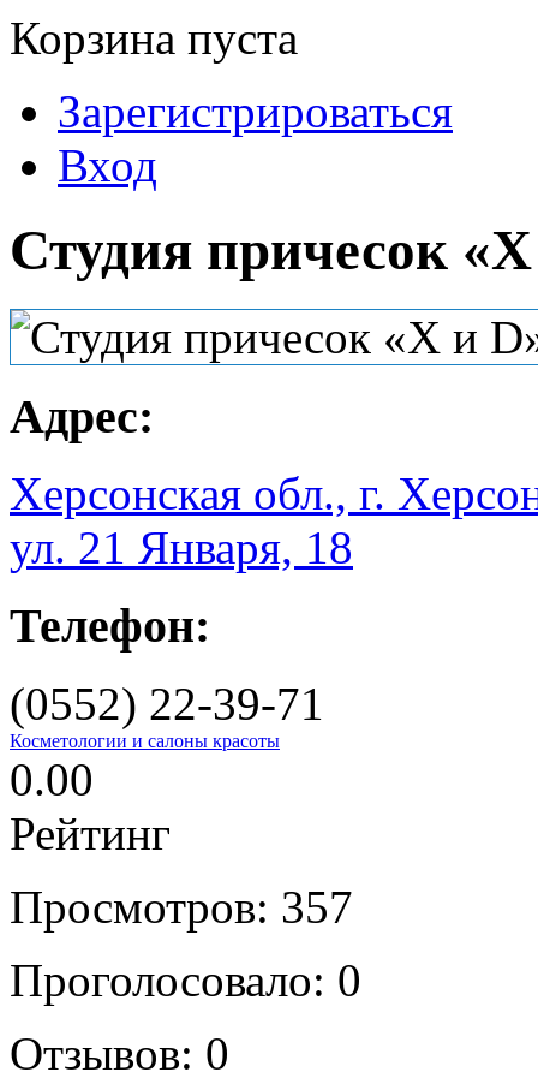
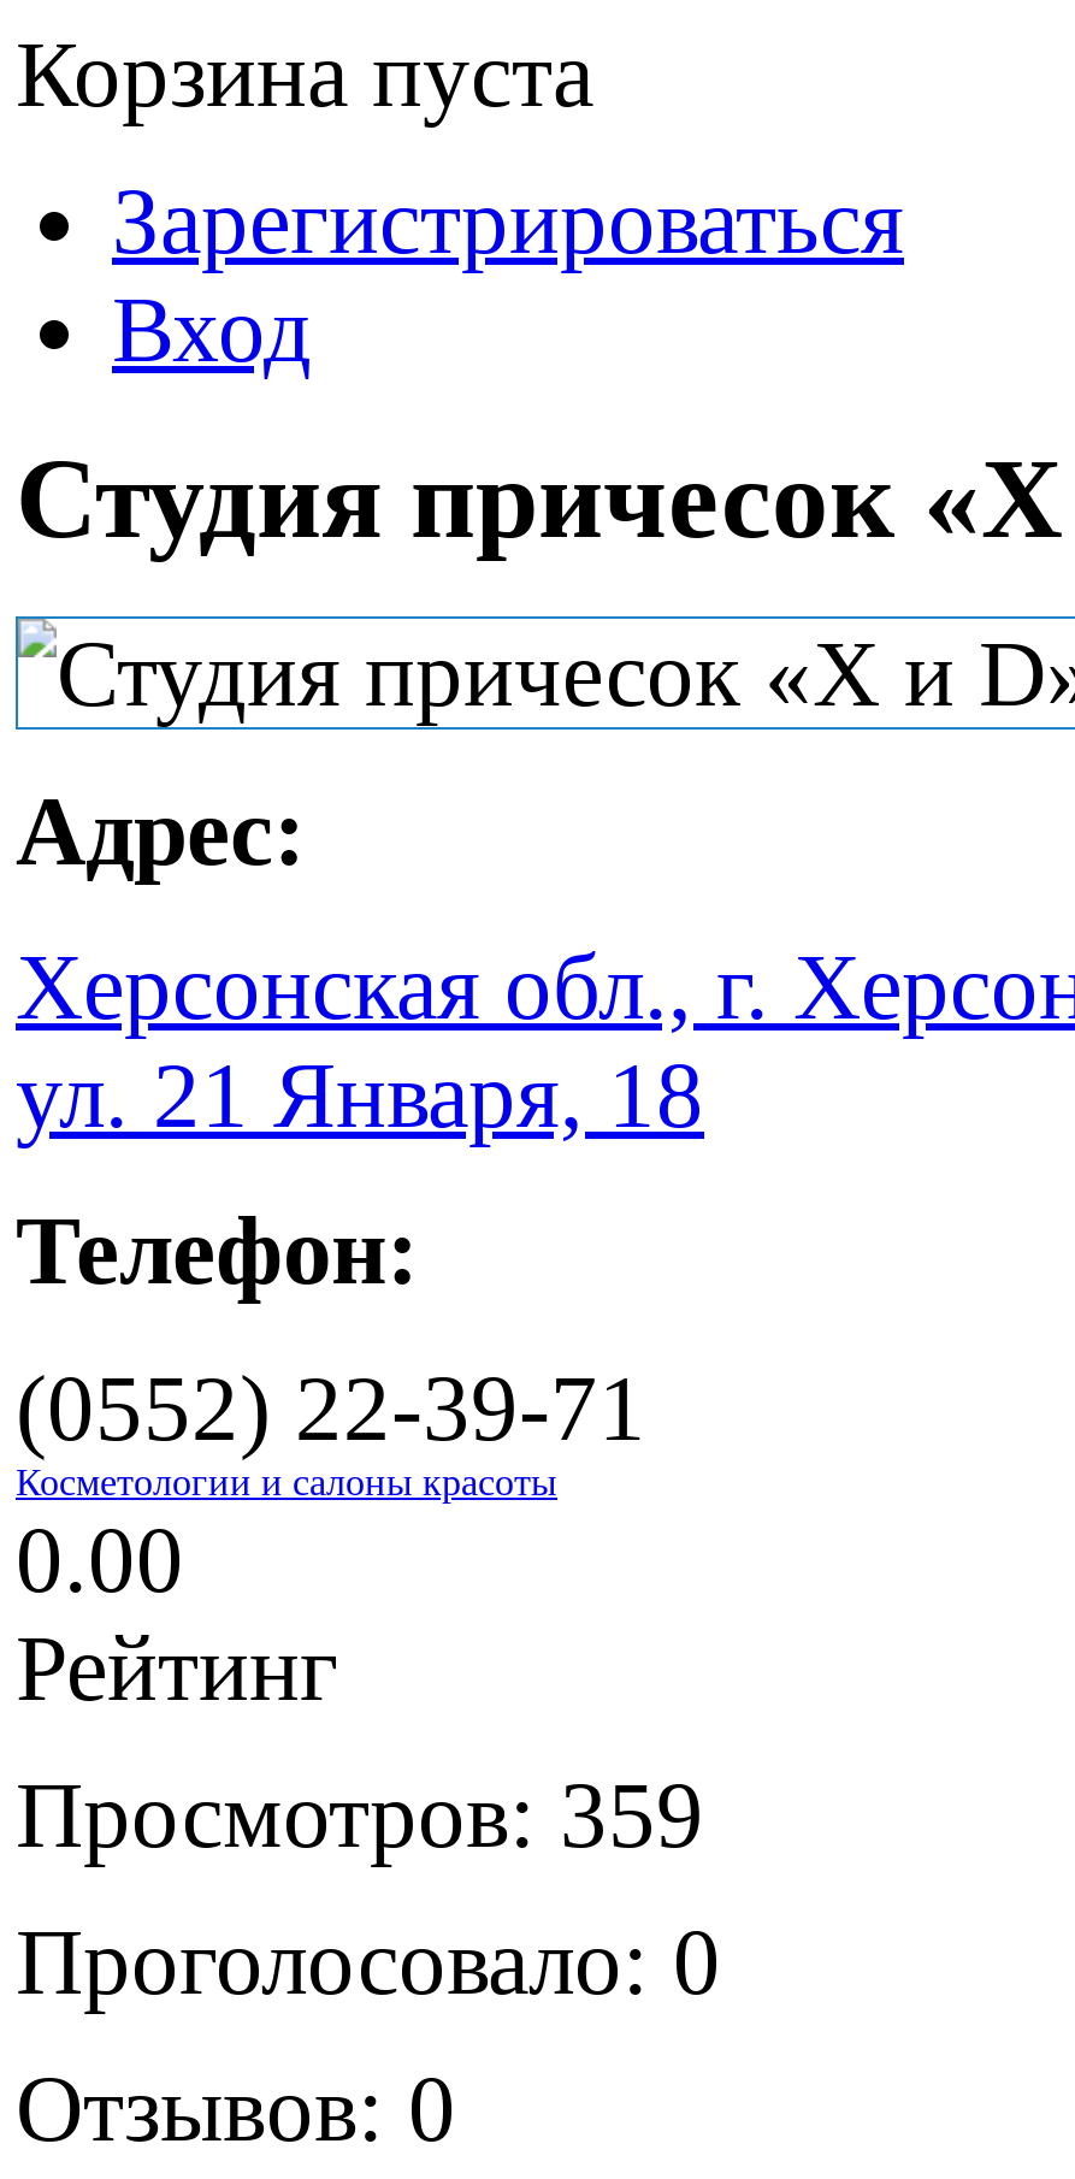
- Просмотров: 357
+ Просмотров: 359
